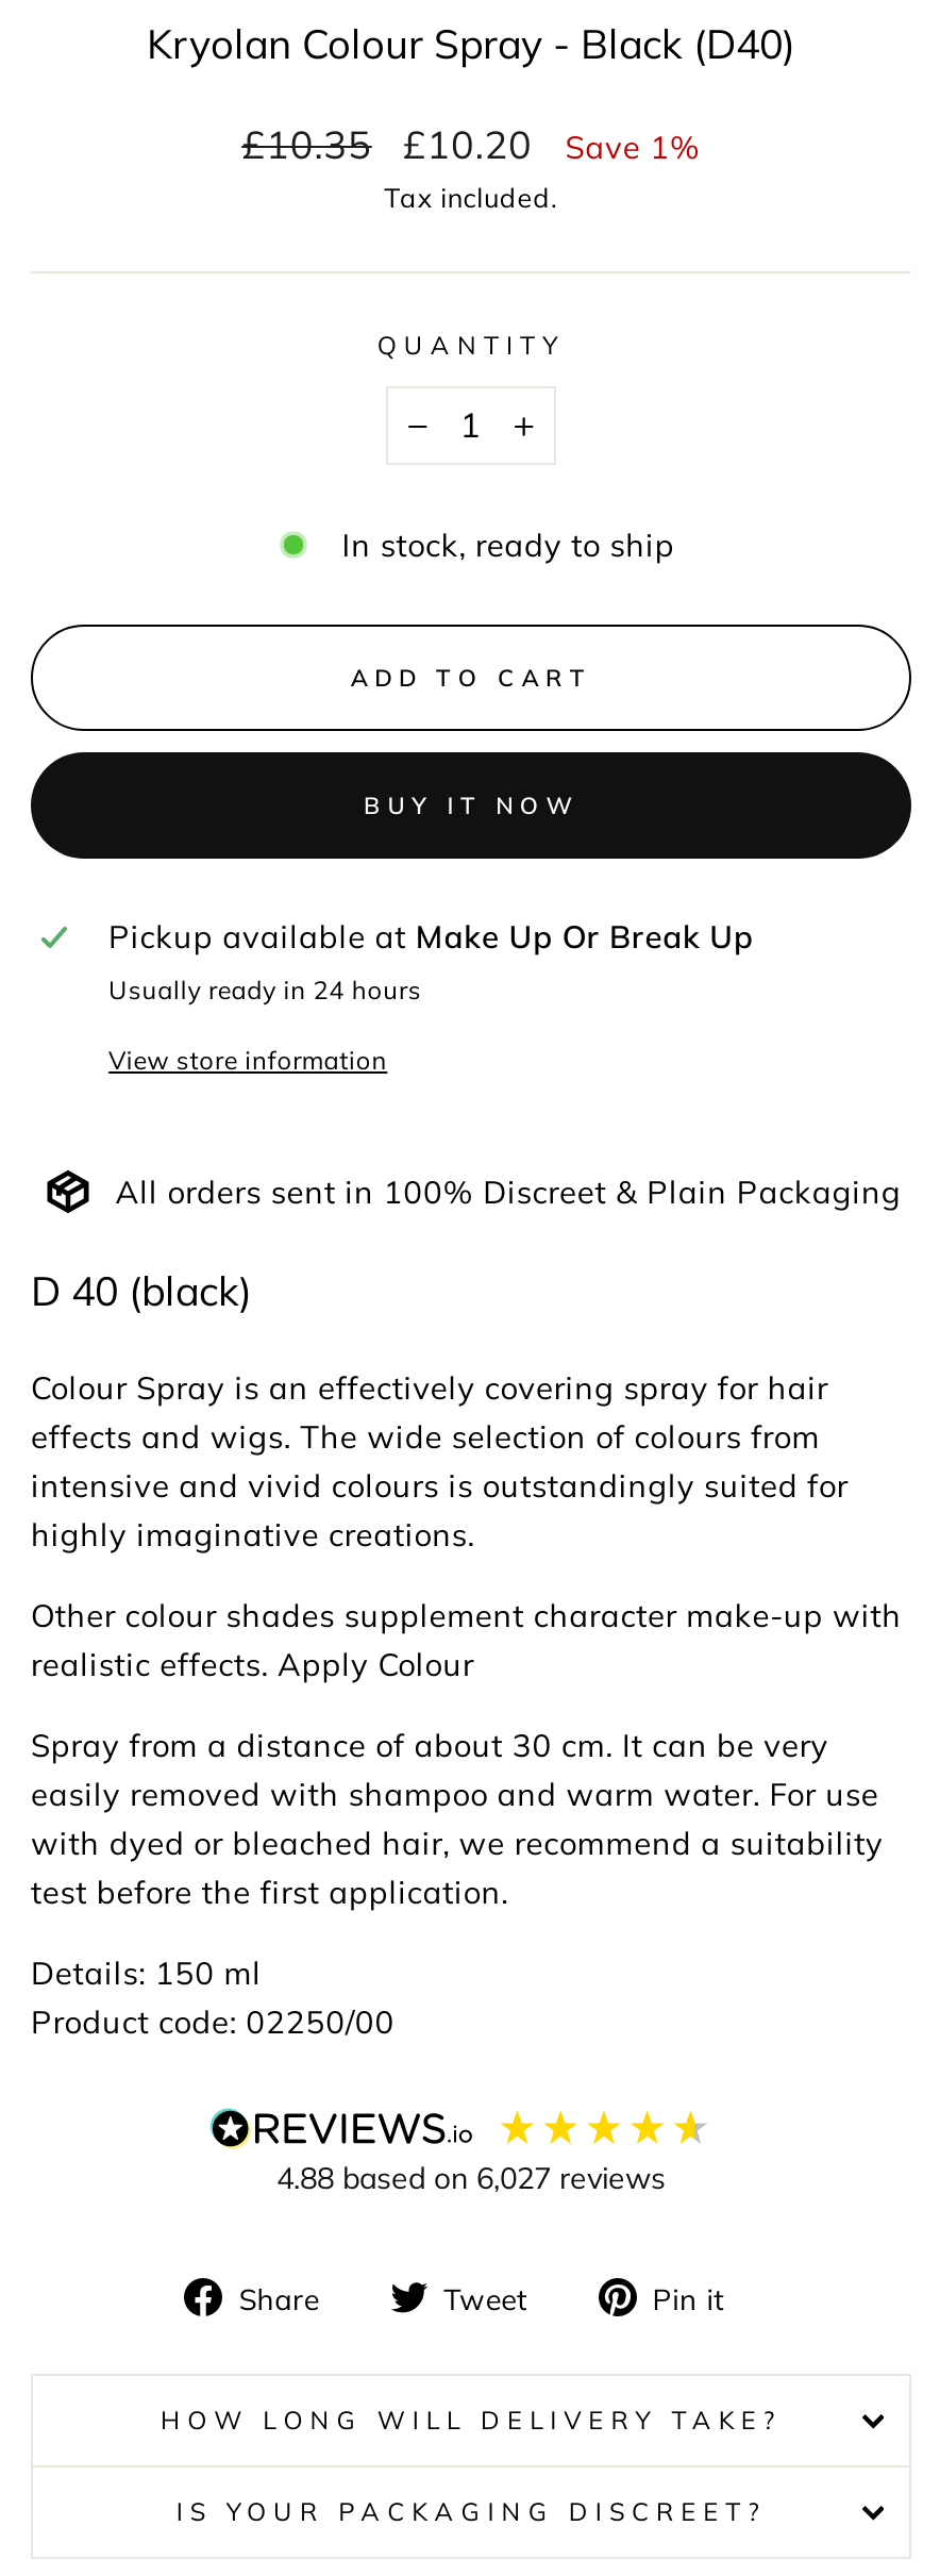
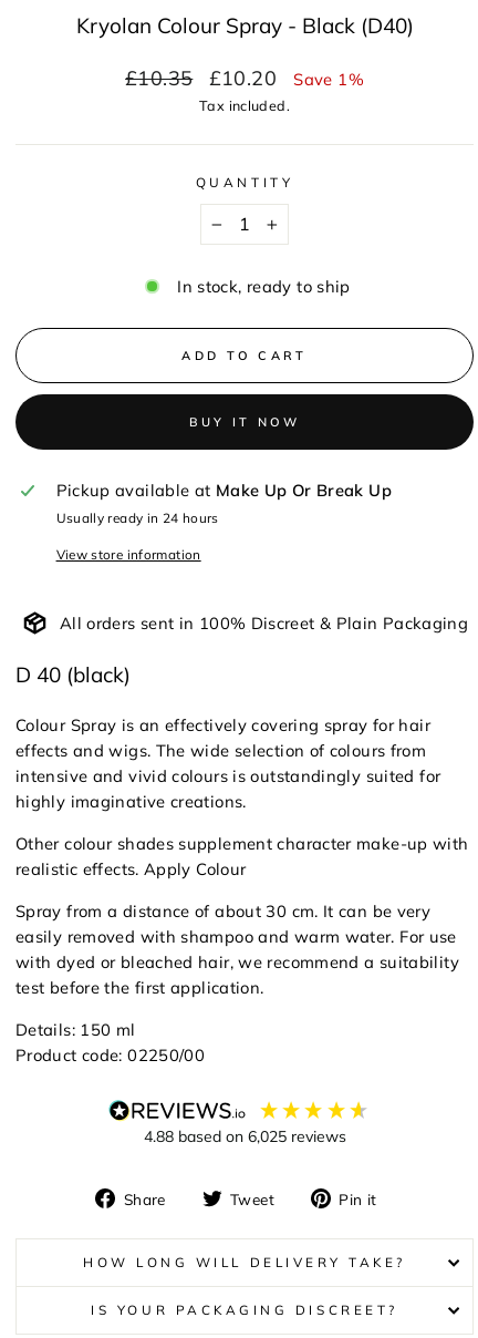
- 4.88 based on 6,027 reviews
+ 4.88 based on 6,025 reviews
